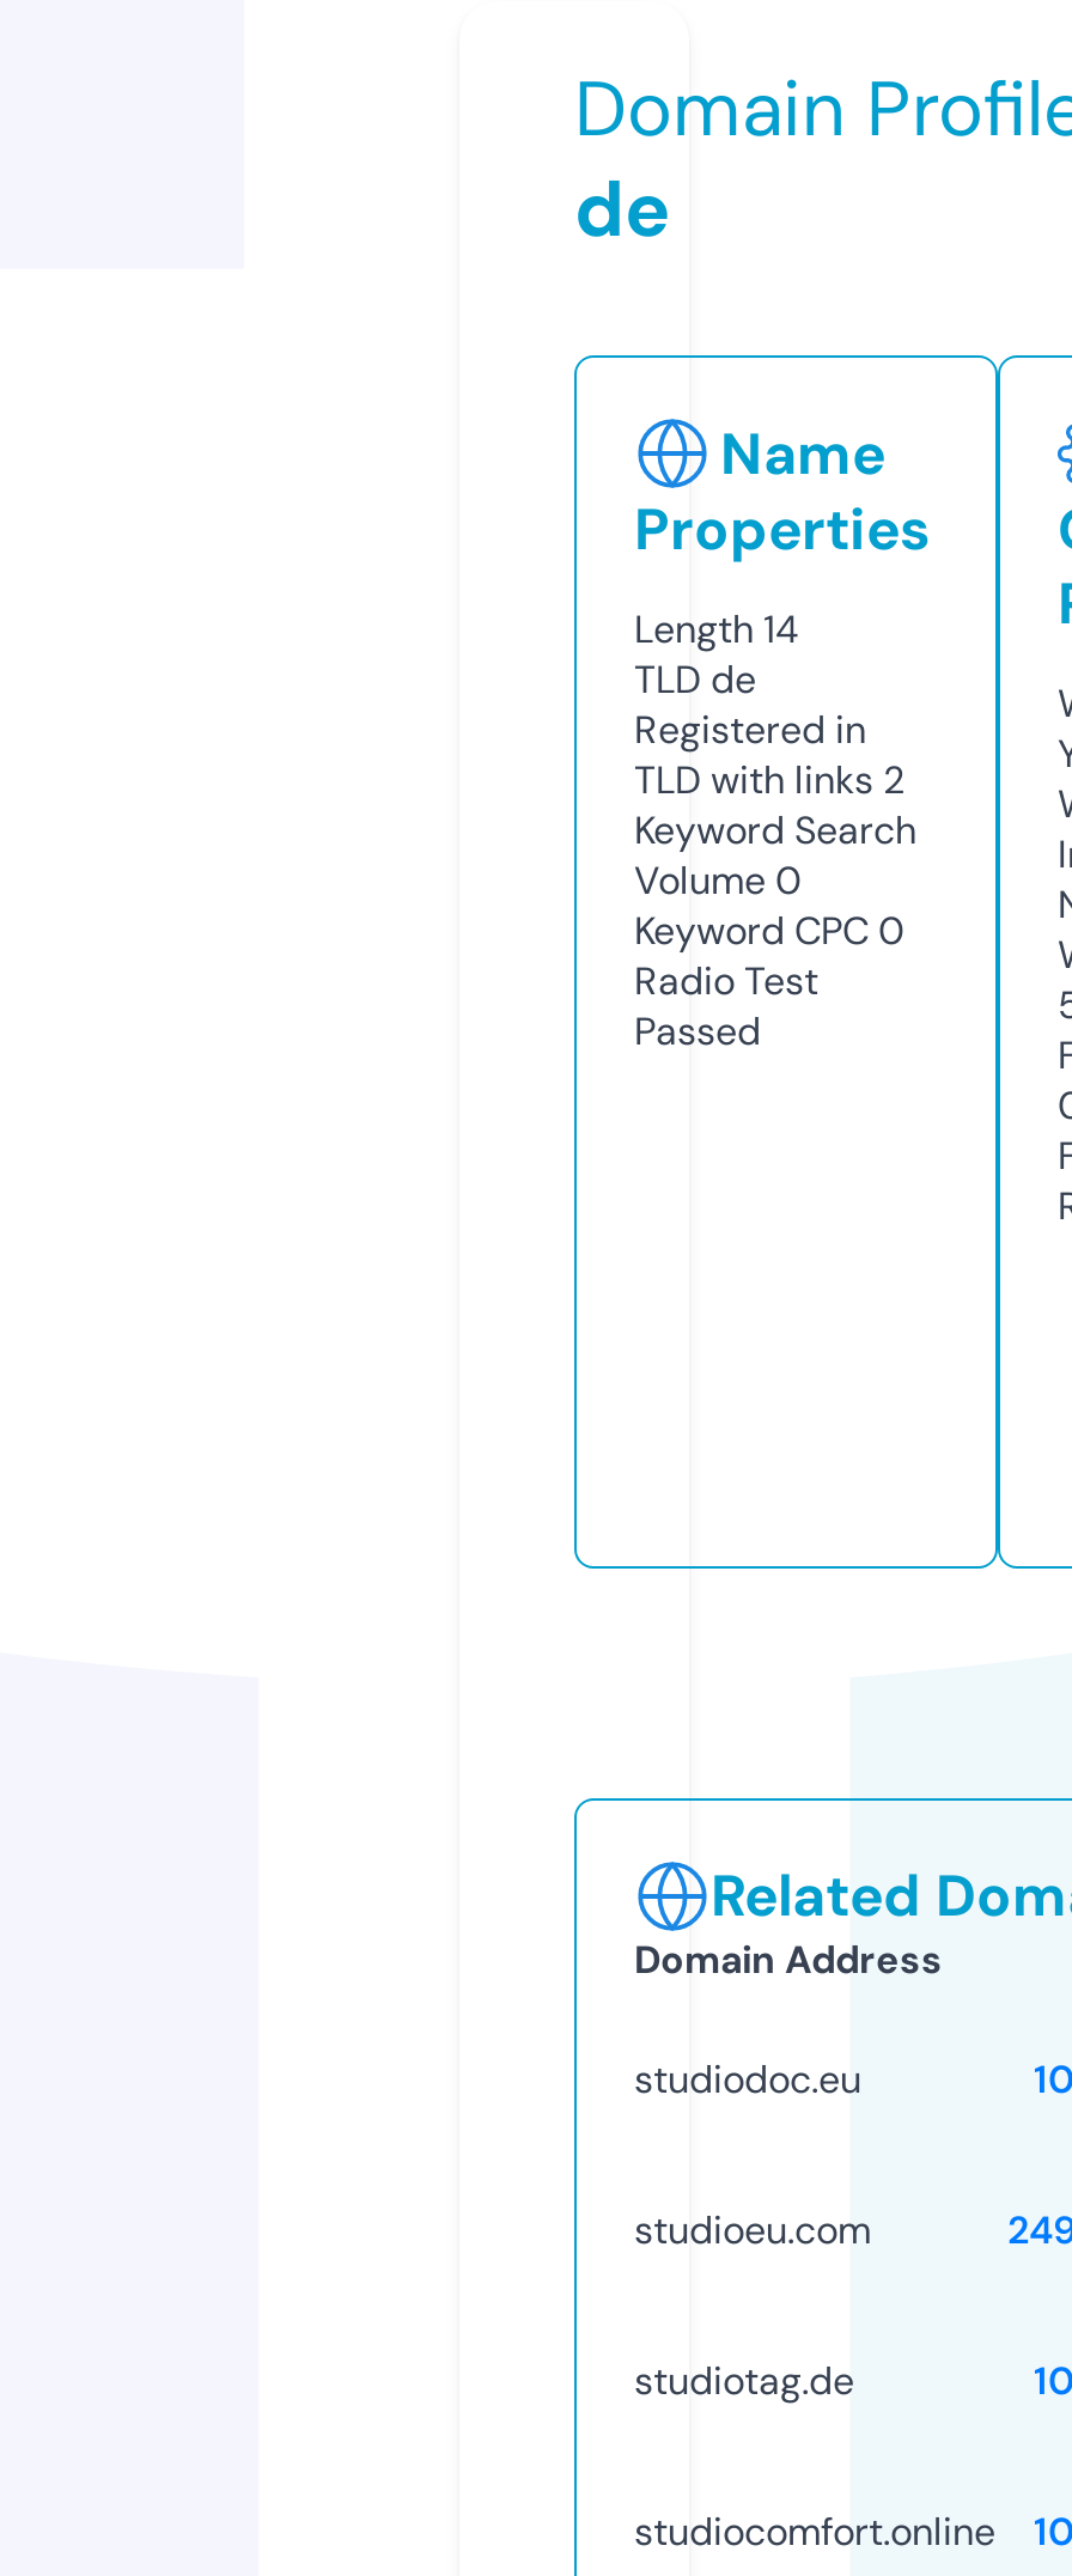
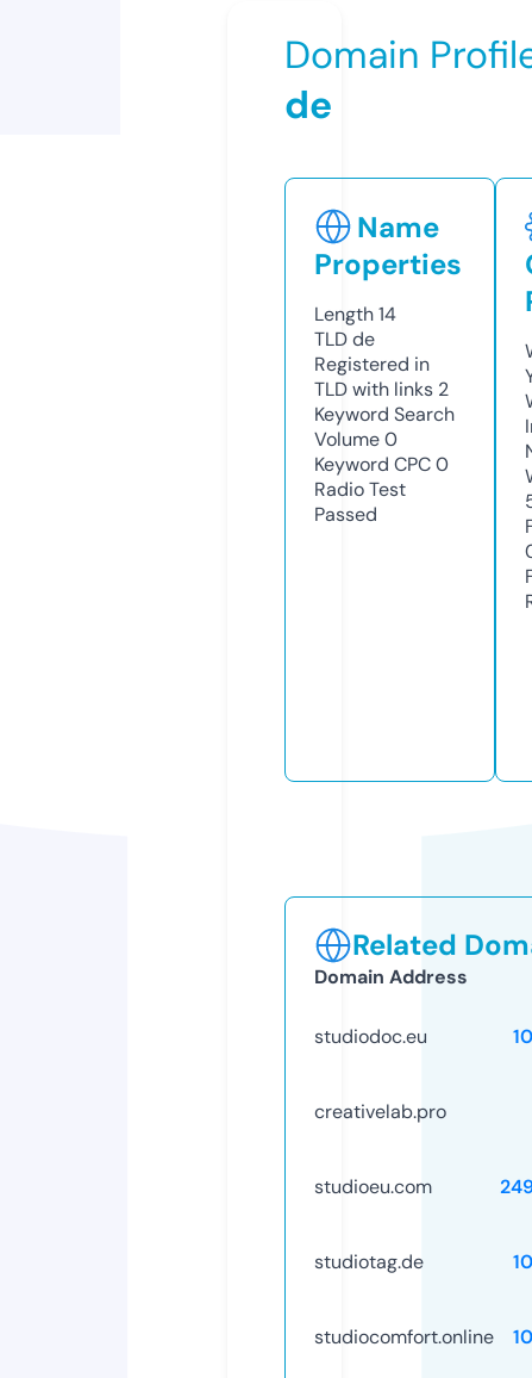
+ creativelab.pro
